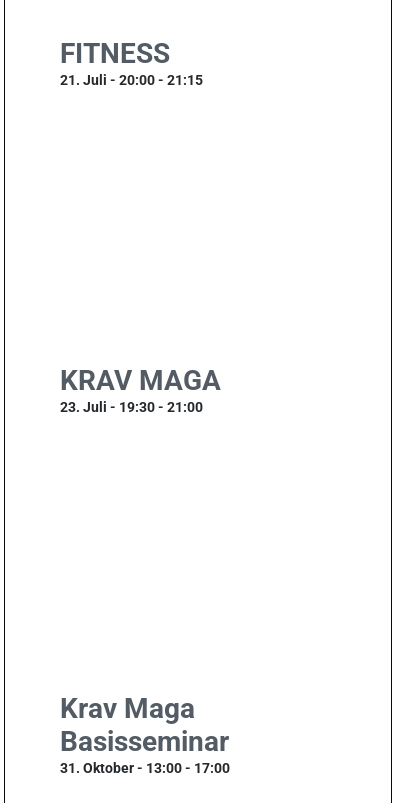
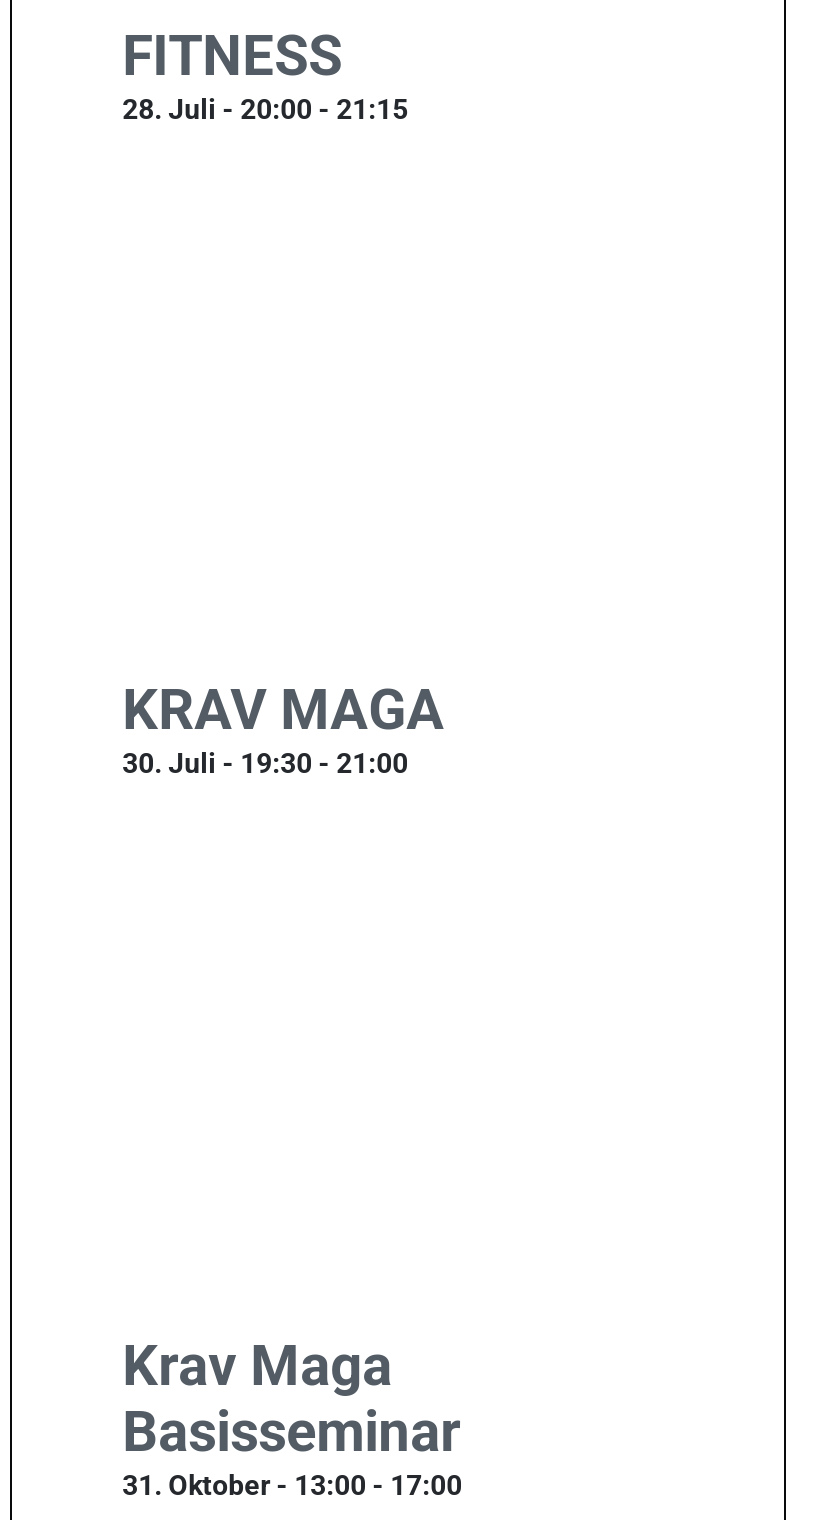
- 21. Juli - 20:00 - 21:15
+ 28. Juli - 20:00 - 21:15

- 23. Juli - 19:30 - 21:00
+ 30. Juli - 19:30 - 21:00
